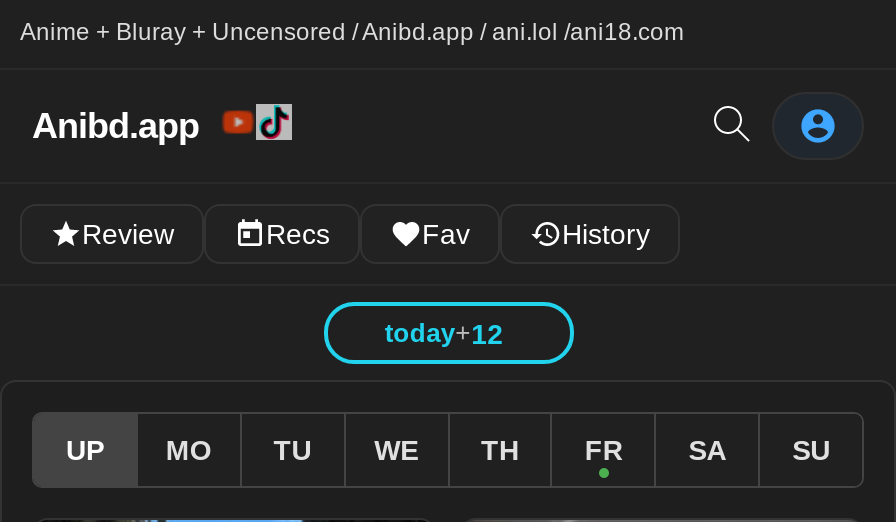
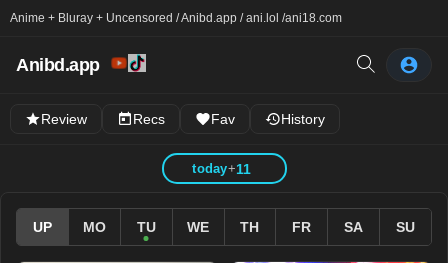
- today+12
+ today+11
